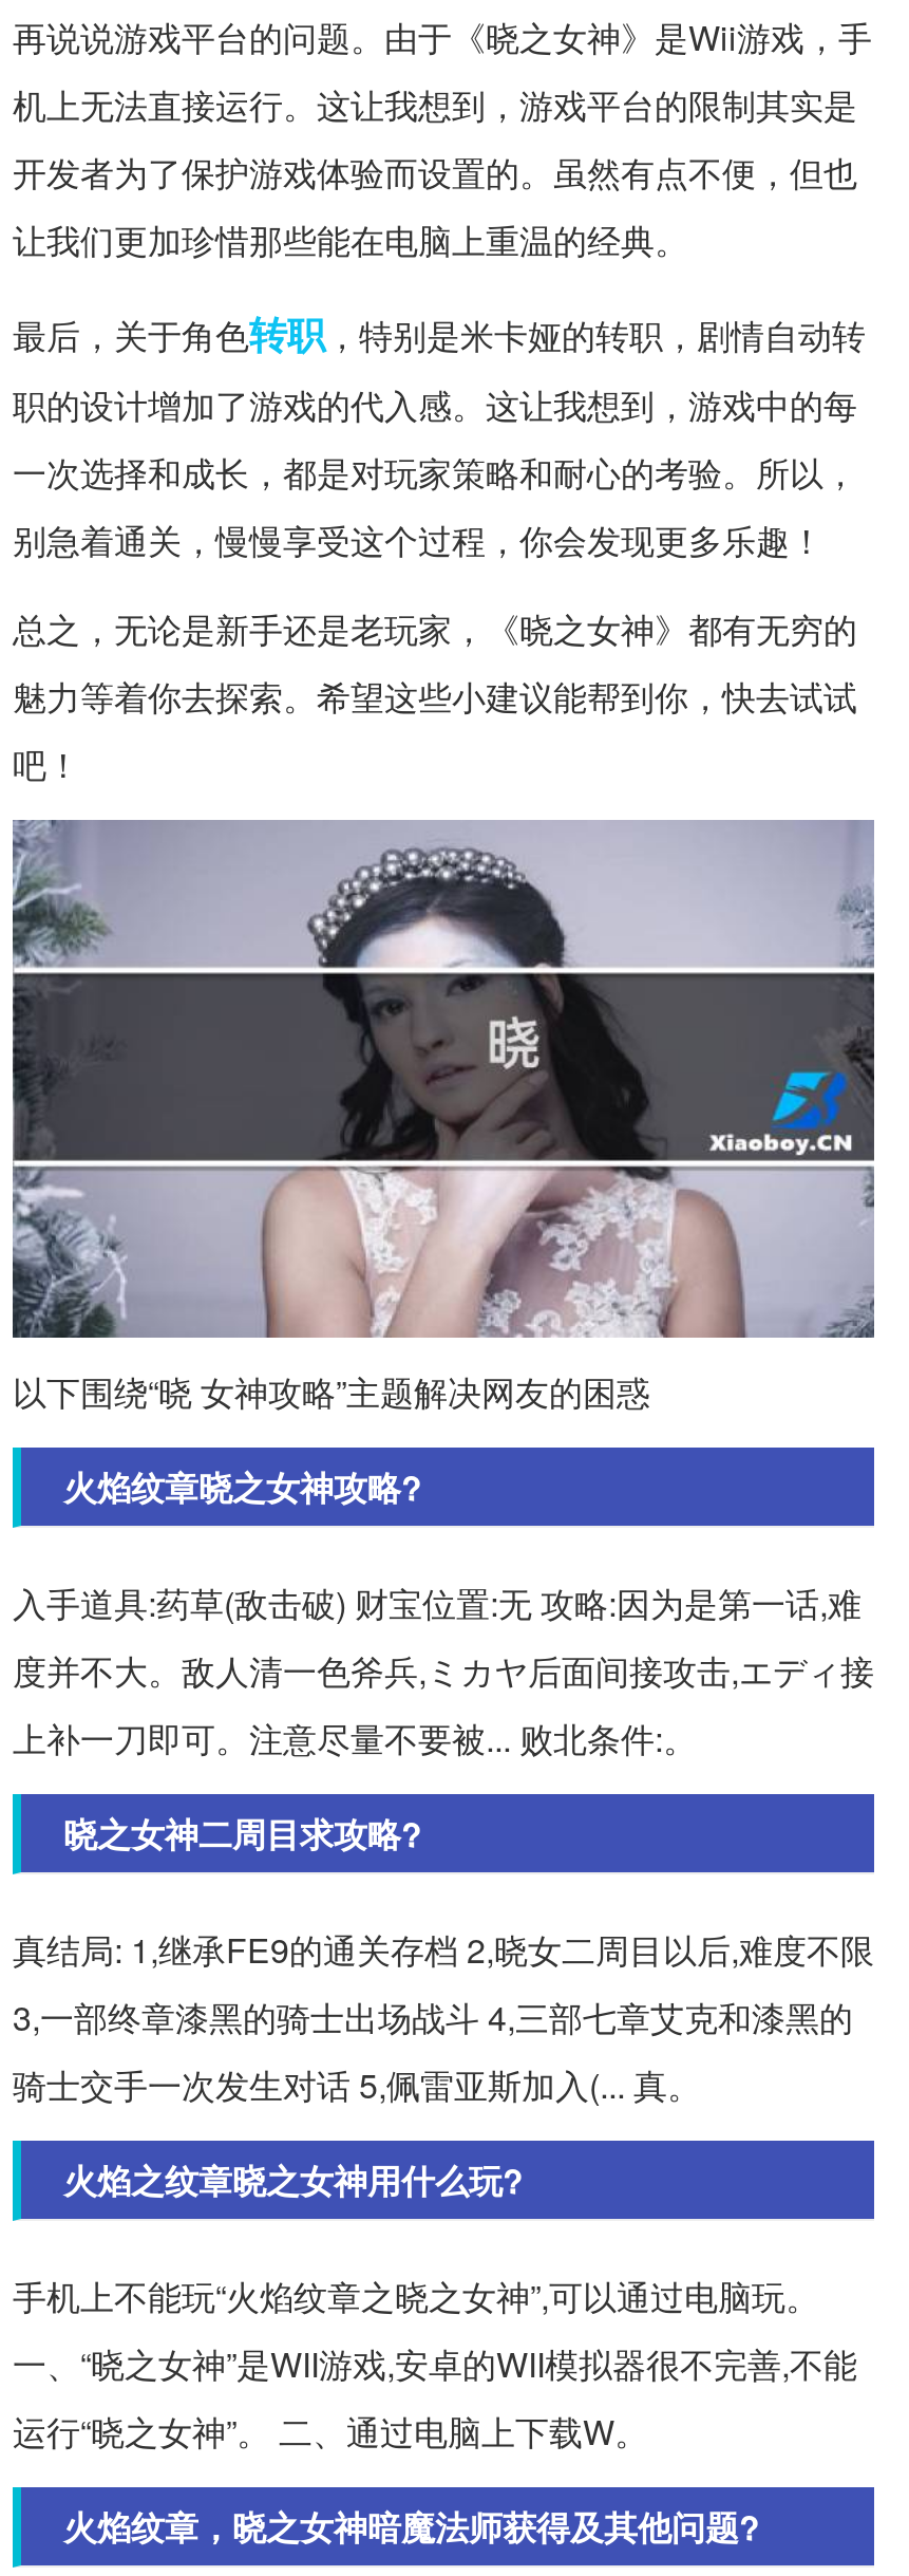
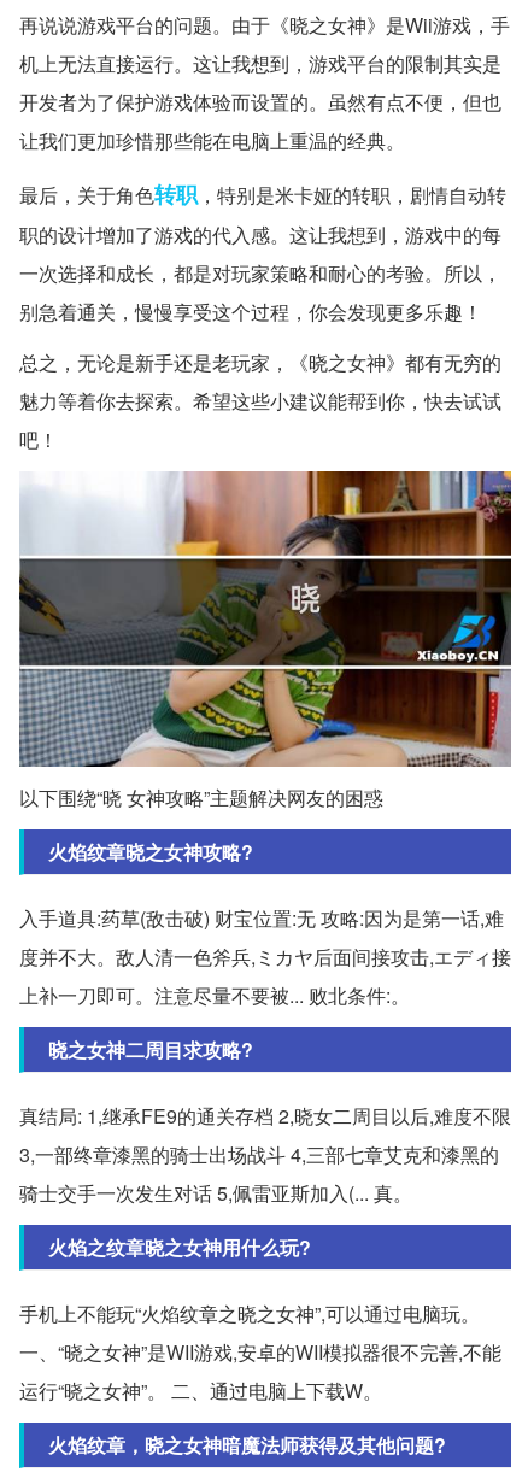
- [image]
+ [image]
